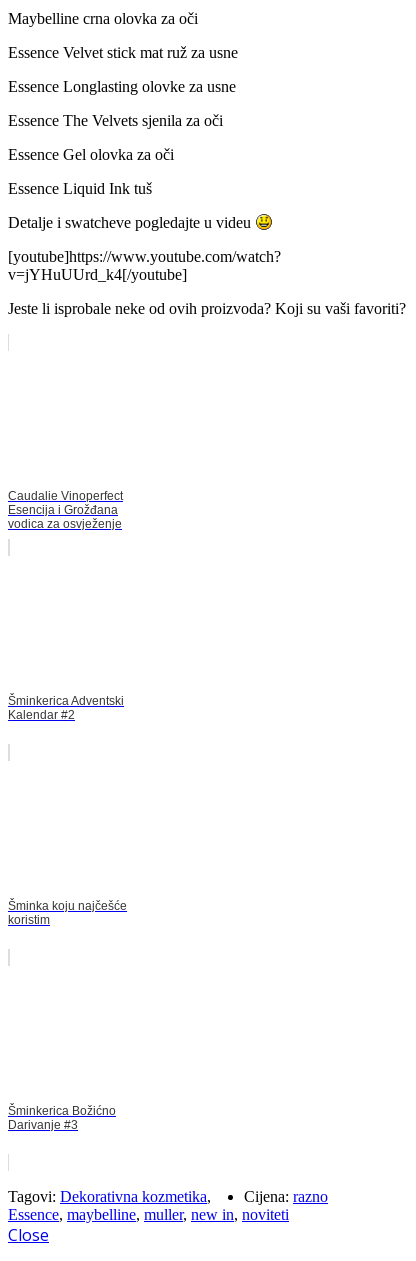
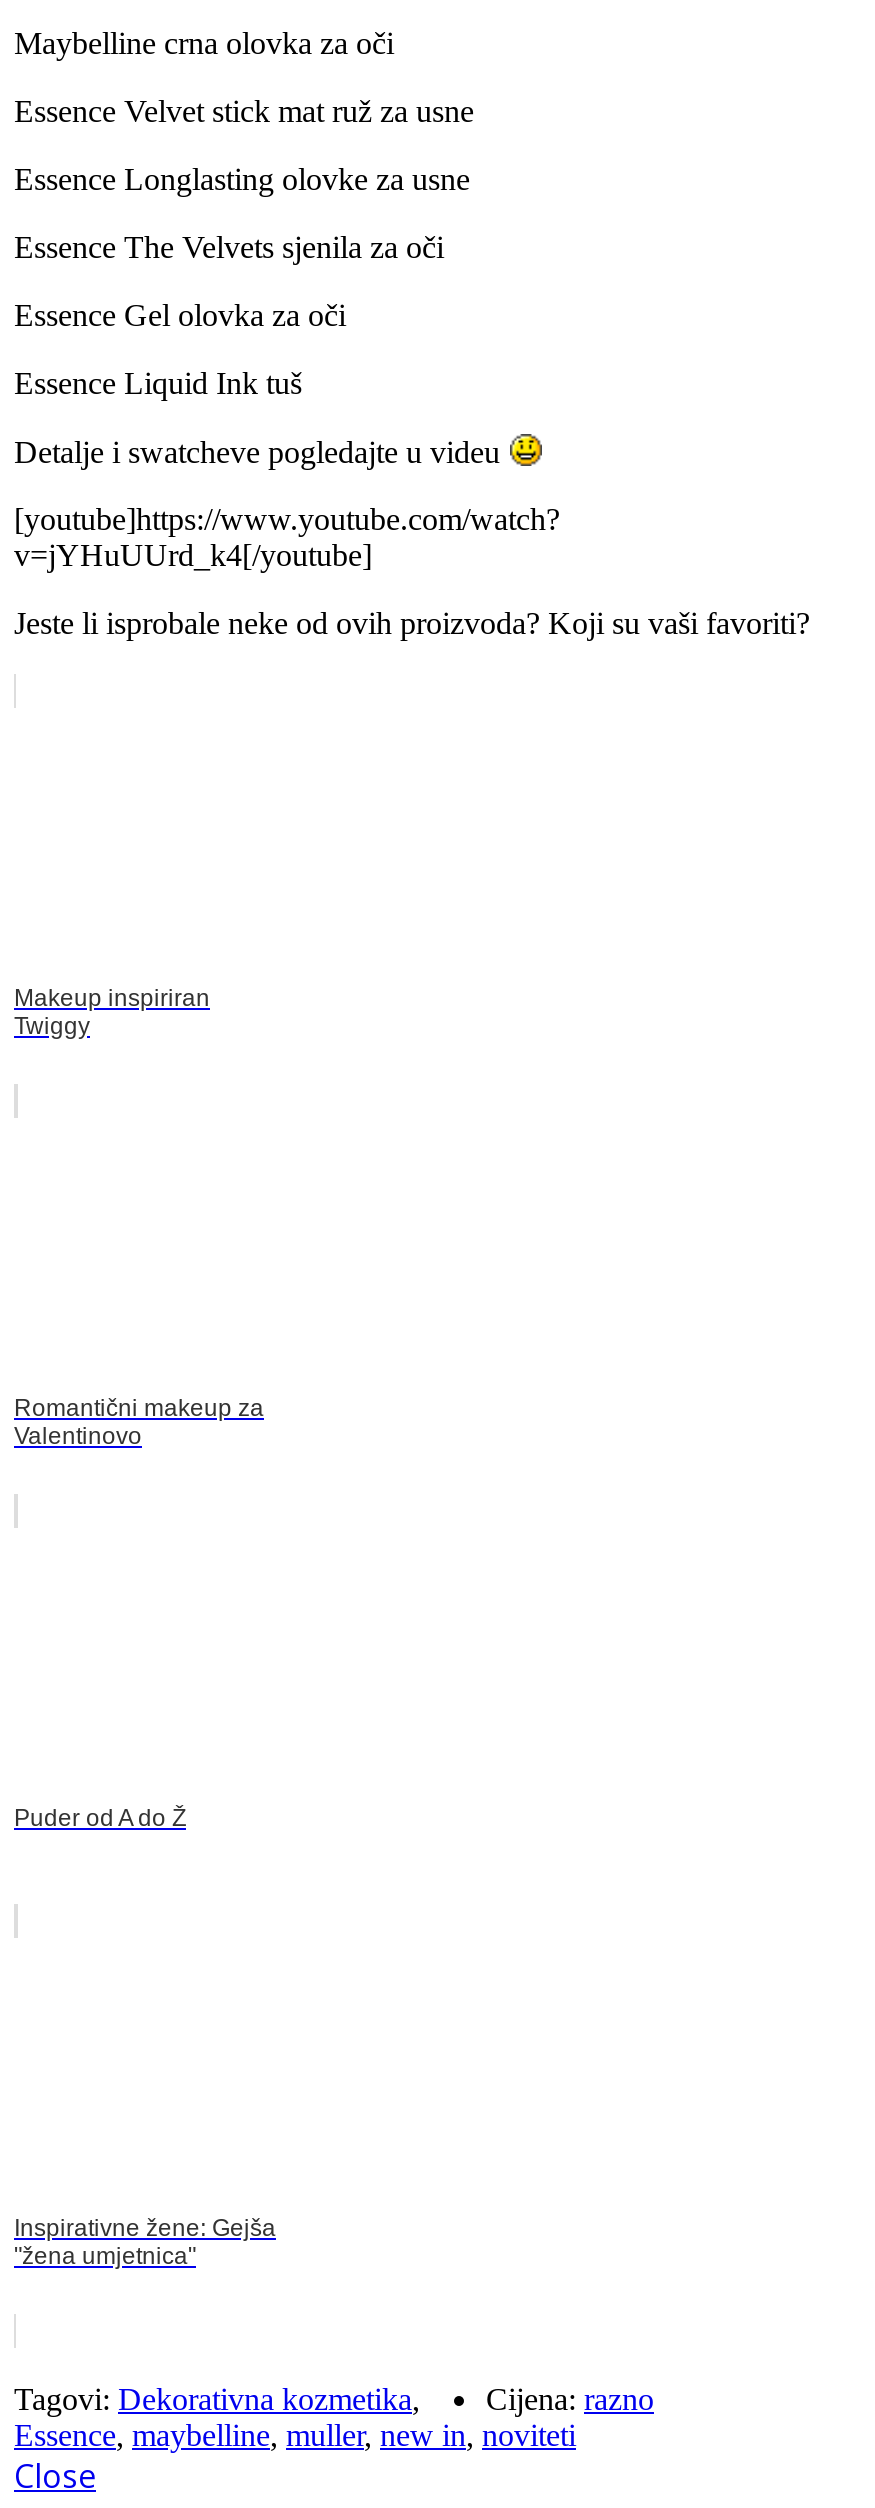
- Caudalie Vinoperfect
- Esencija i Grožđana
- vodica za osvježenje
+ Makeup inspiriran
+ Twiggy

- Šminkerica Adventski
- Kalendar #2
+ Romantični makeup za
+ Valentinovo

- Šminka koju najčešće
- koristim
+ Puder od A do Ž

- Šminkerica Božićno
- Darivanje #3
+ Inspirativne žene: Gejša
+ "žena umjetnica"
